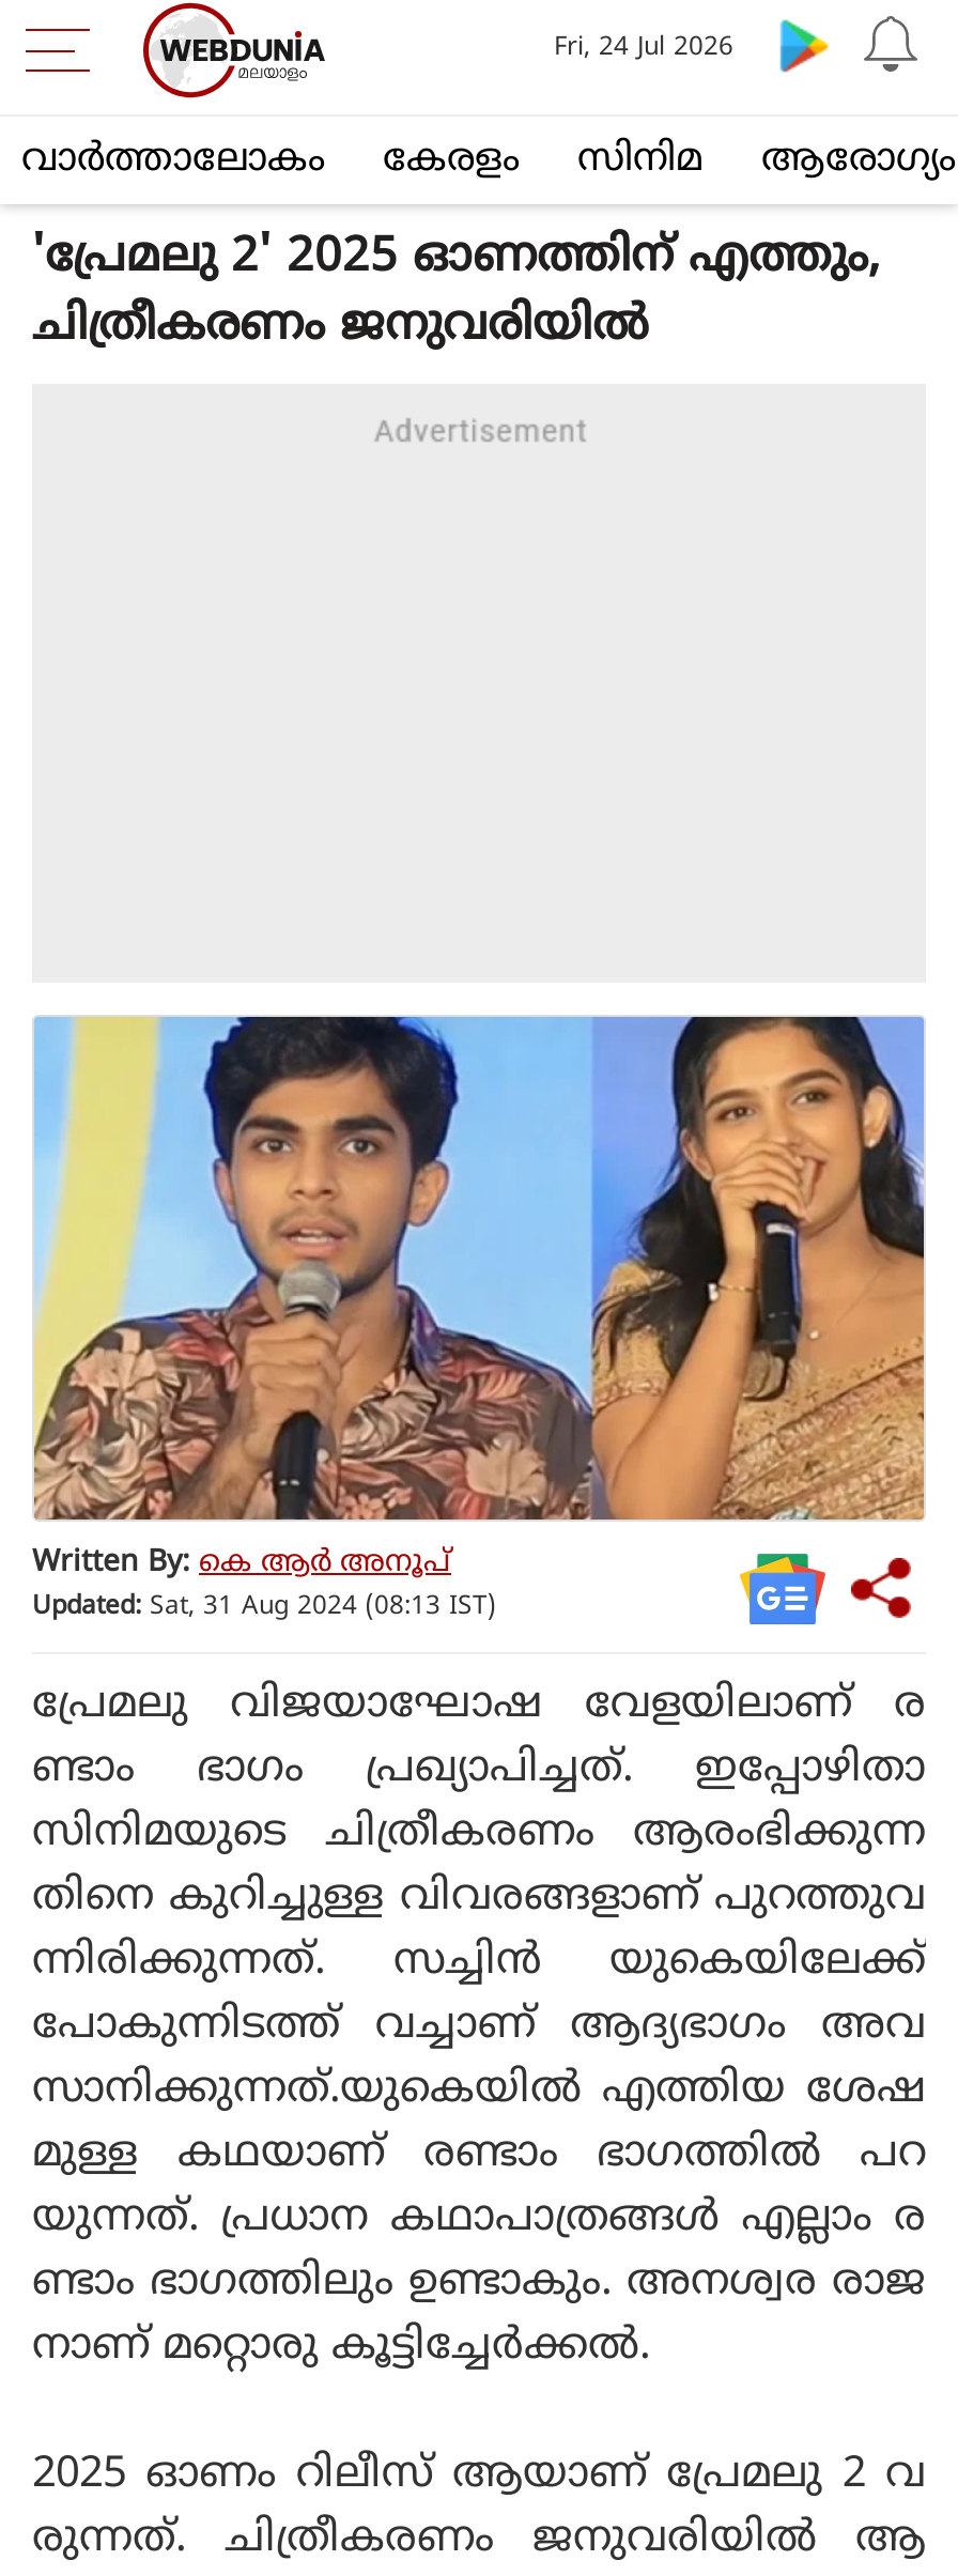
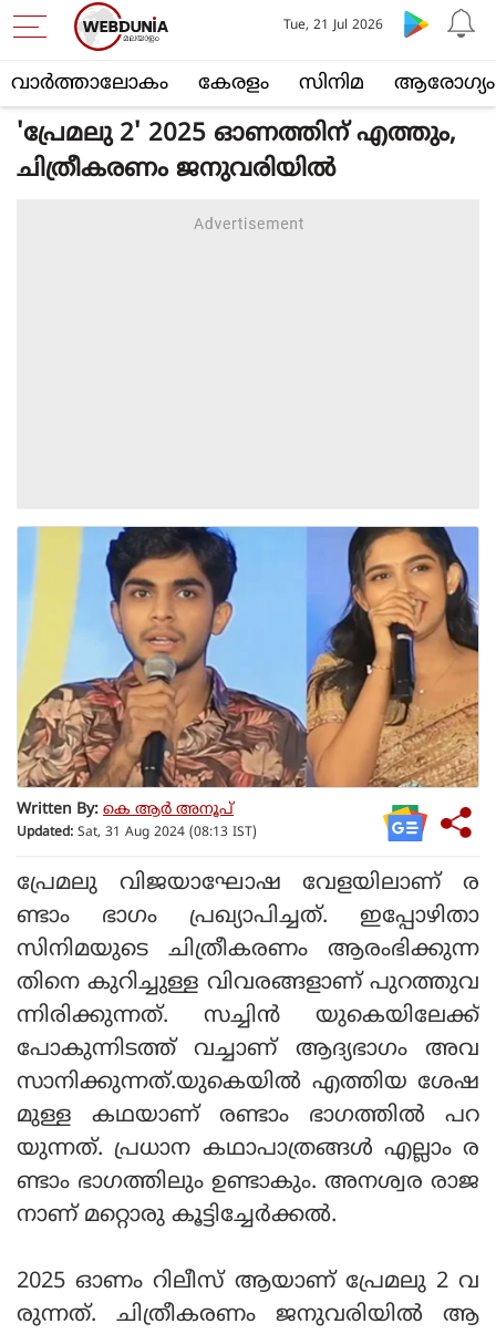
- Fri, 24 Jul 2026
+ Tue, 21 Jul 2026
